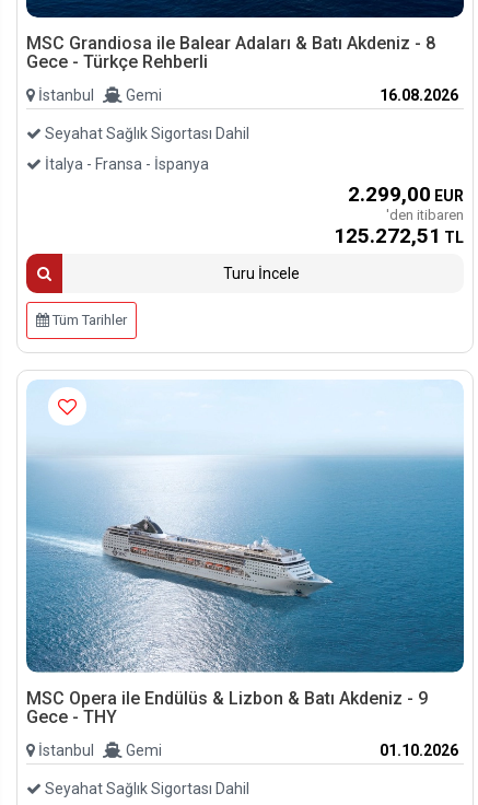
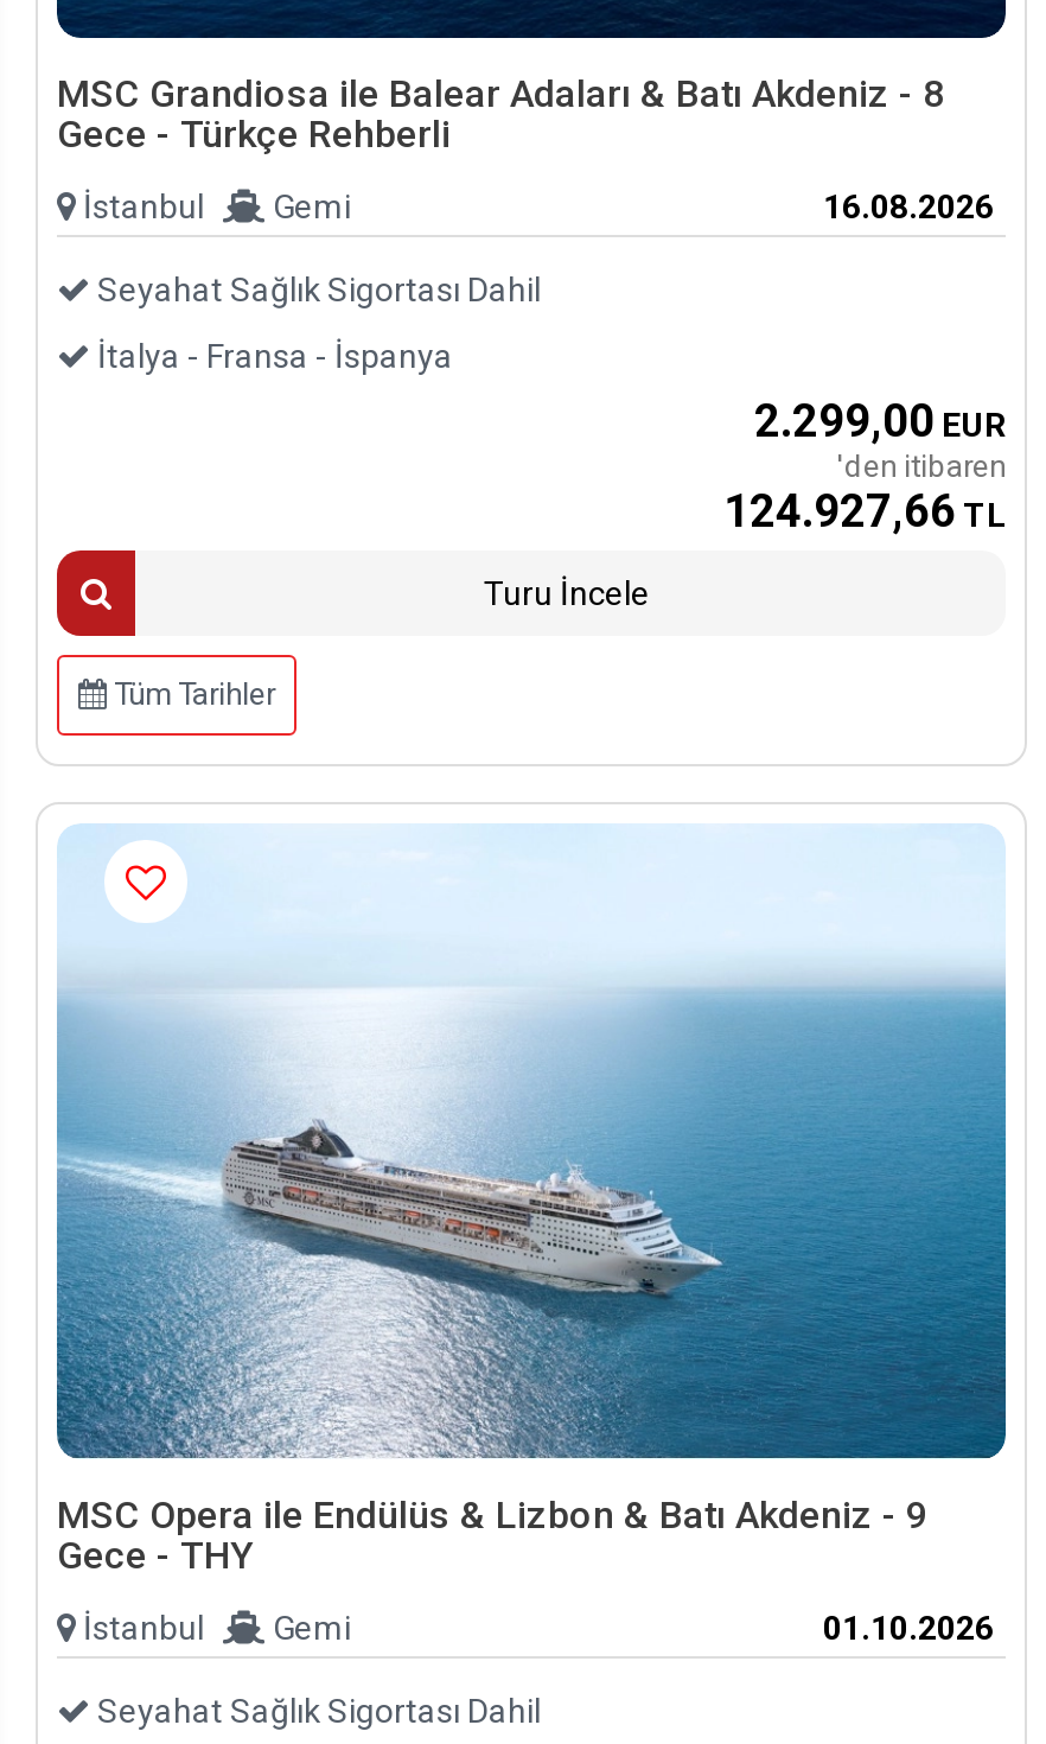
- 125.272,51 TL
+ 124.927,66 TL
